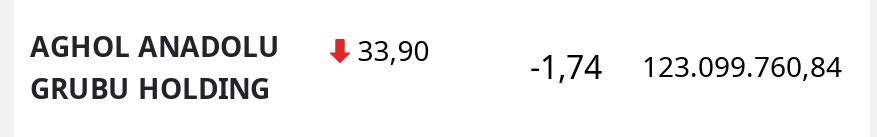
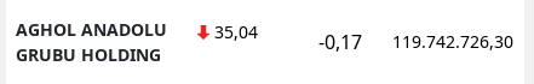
- 33,90
+ 35,04

- -1,74
+ -0,17

- 123.099.760,84
+ 119.742.726,30
